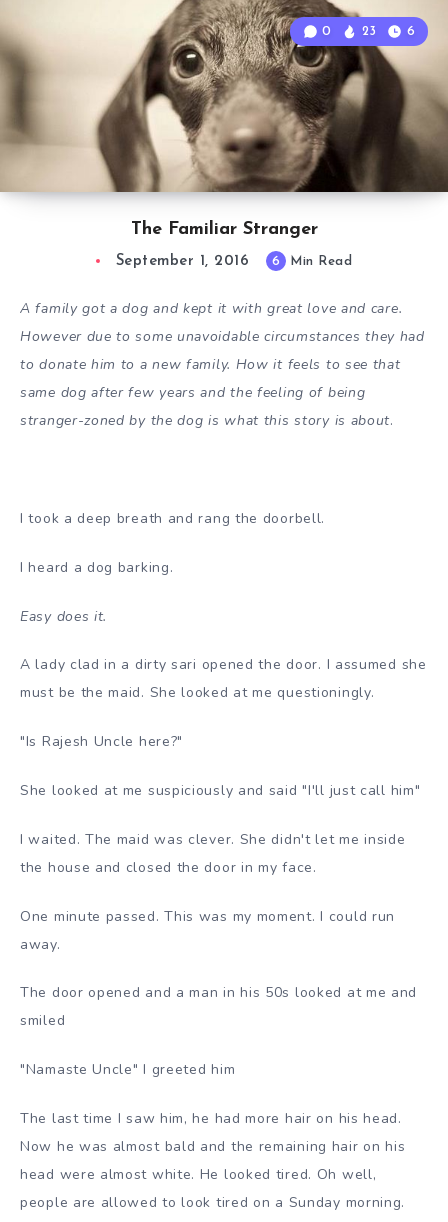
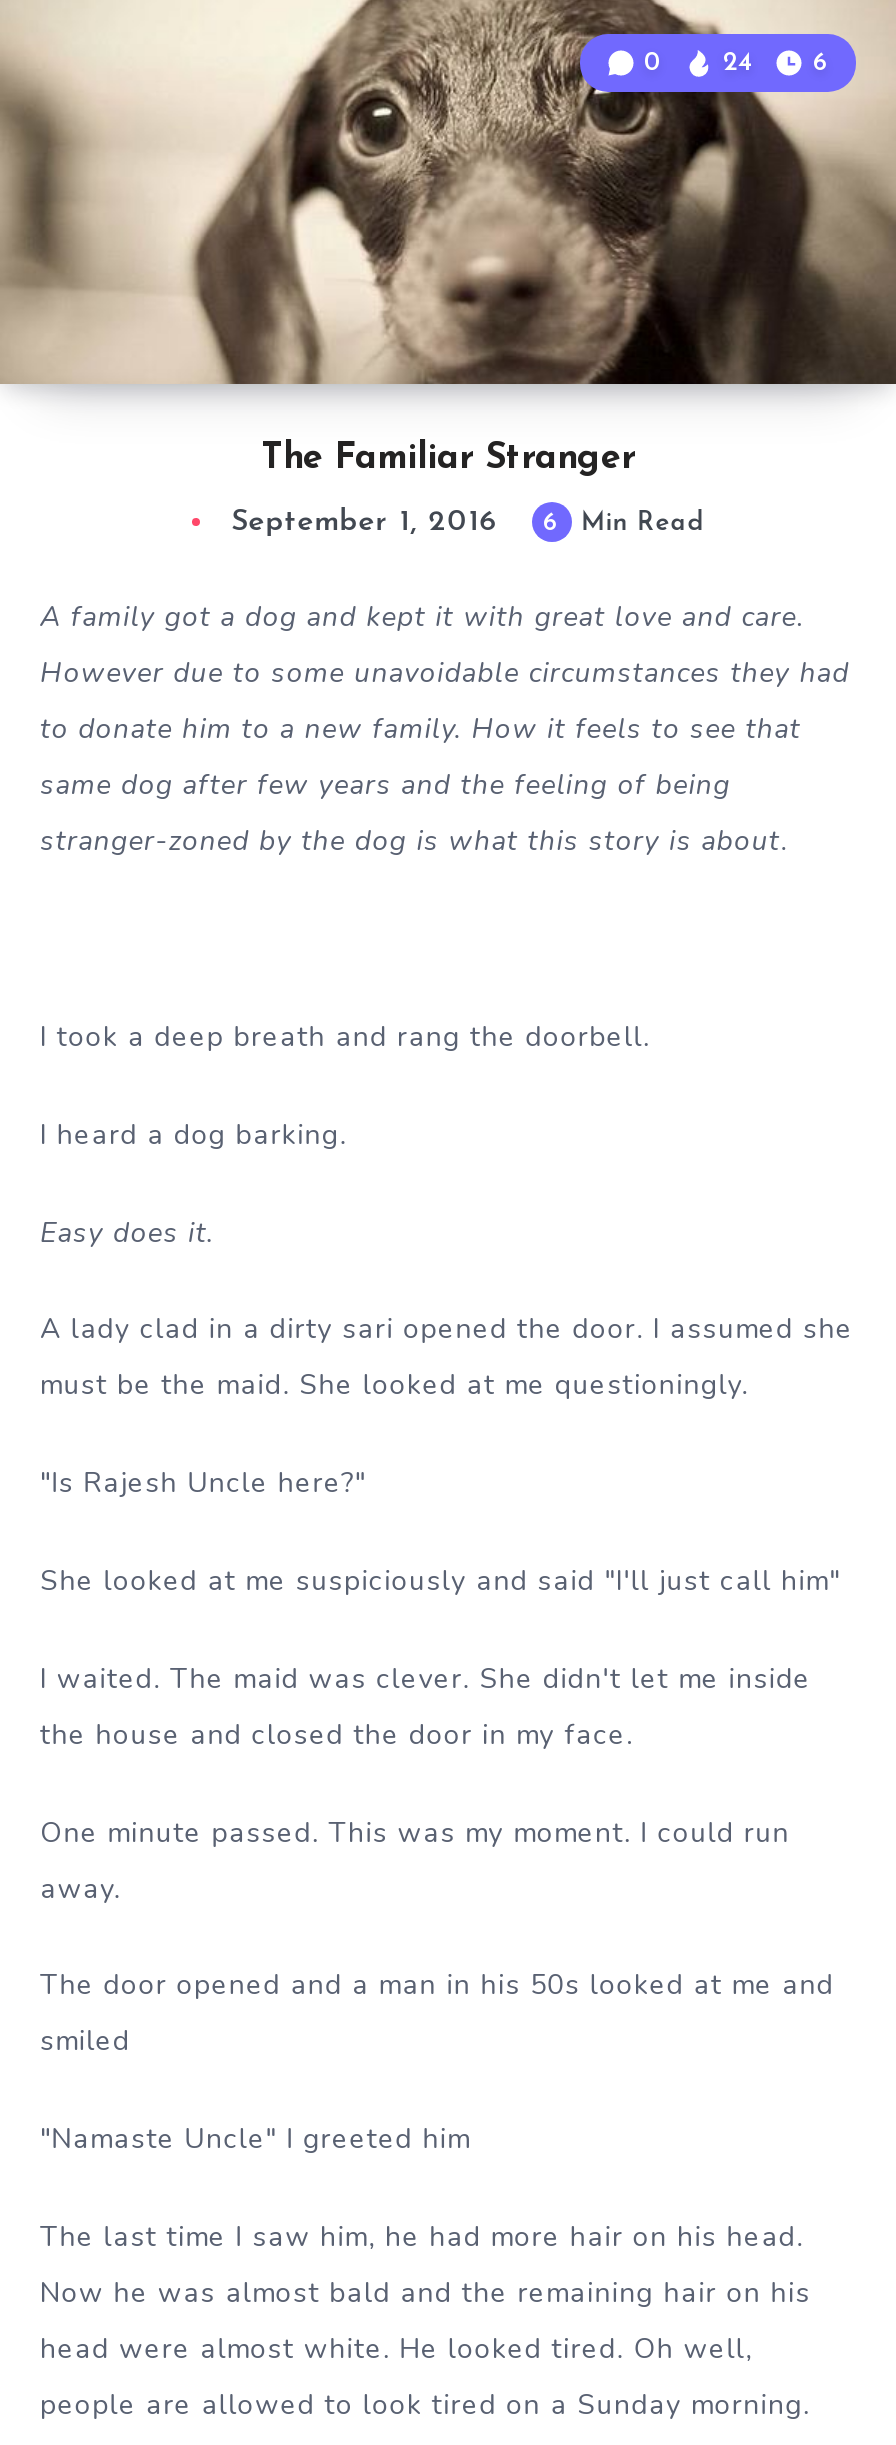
- 23
+ 24
